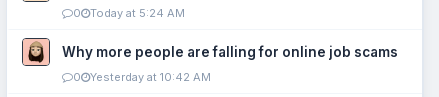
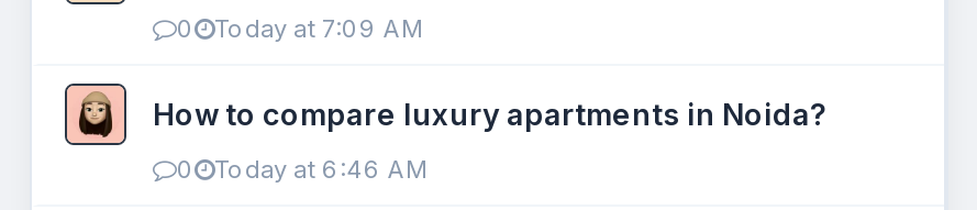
- 0 Today at 5:24 AM
+ 0 Today at 7:09 AM

- Why more people are falling for online job scams
+ How to compare luxury apartments in Noida?

- Yesterday at 10:42 AM
+ Today at 6:46 AM
